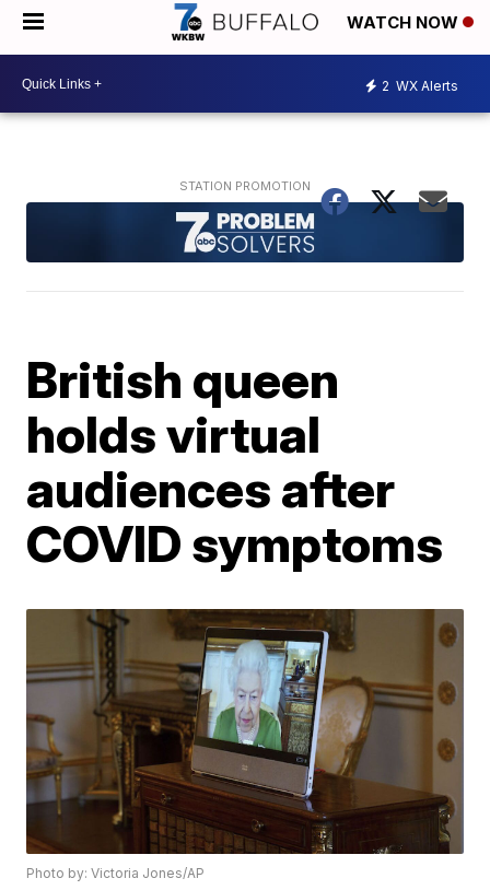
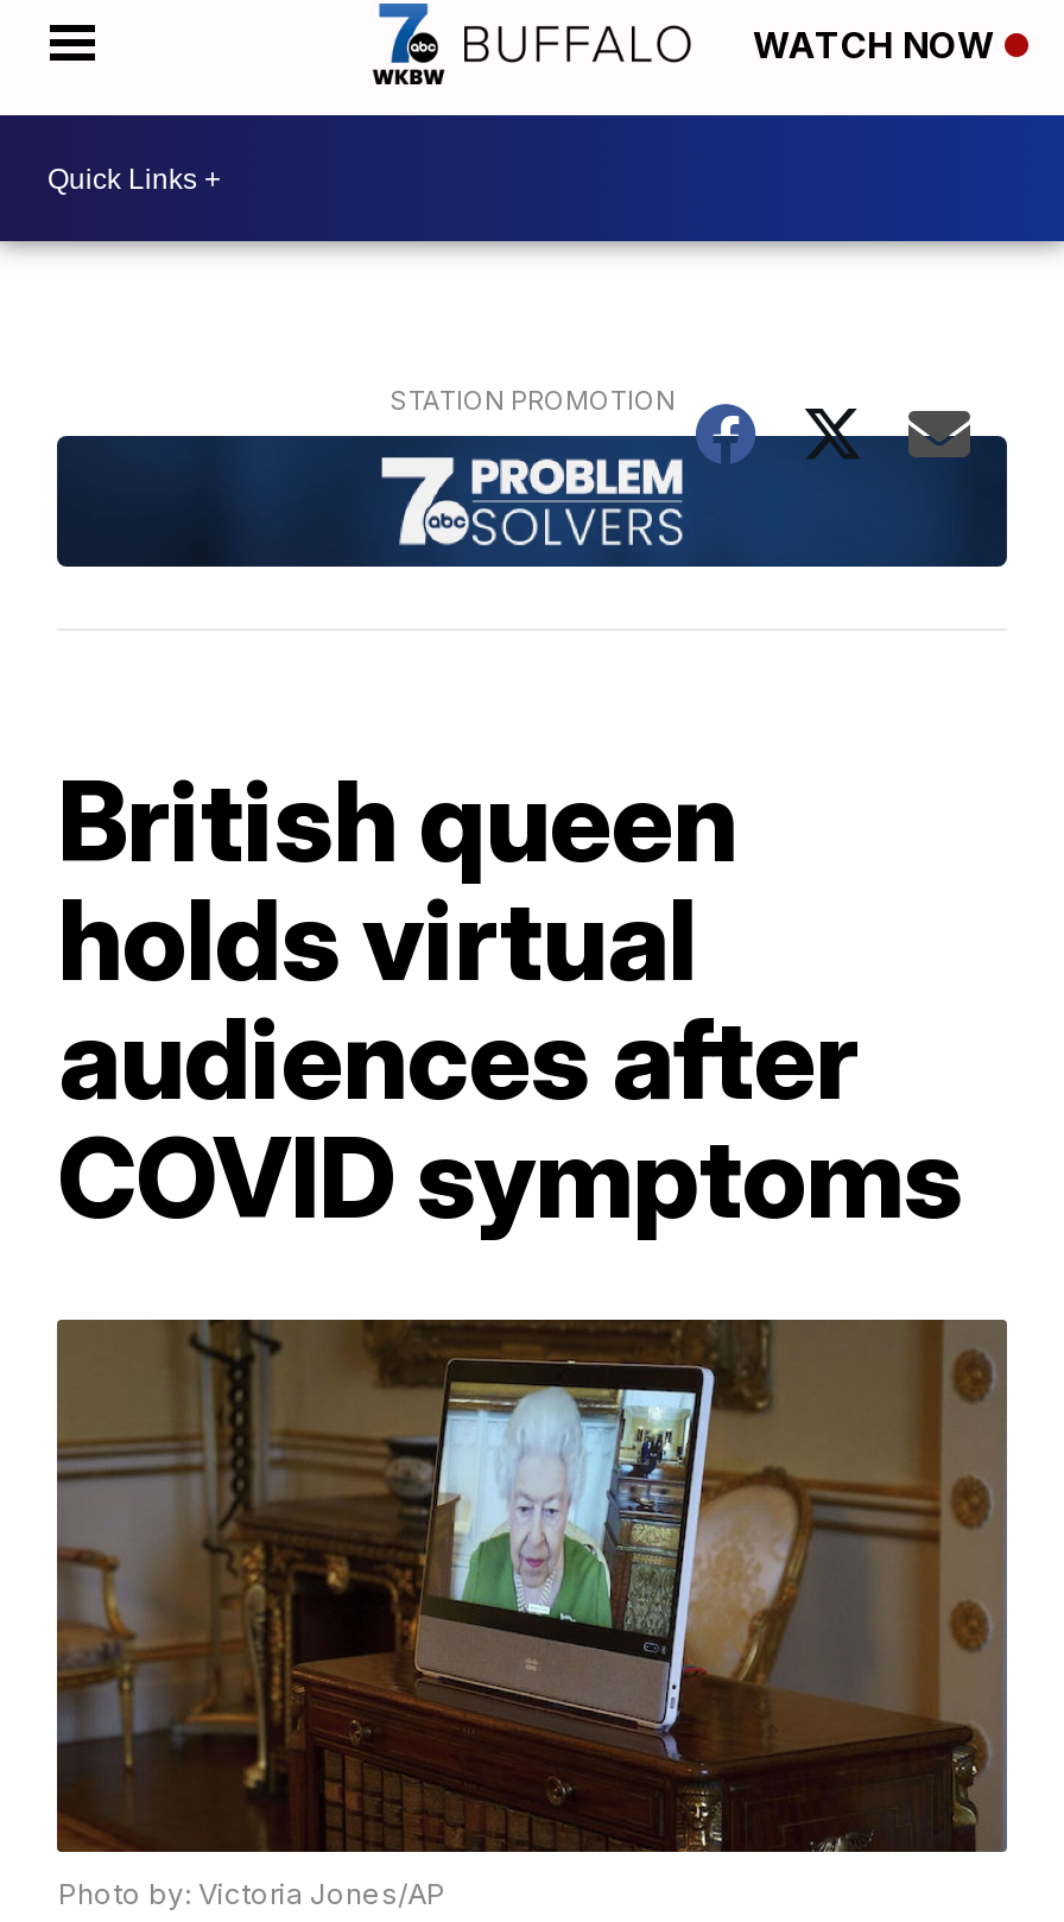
- 2 WX Alerts
